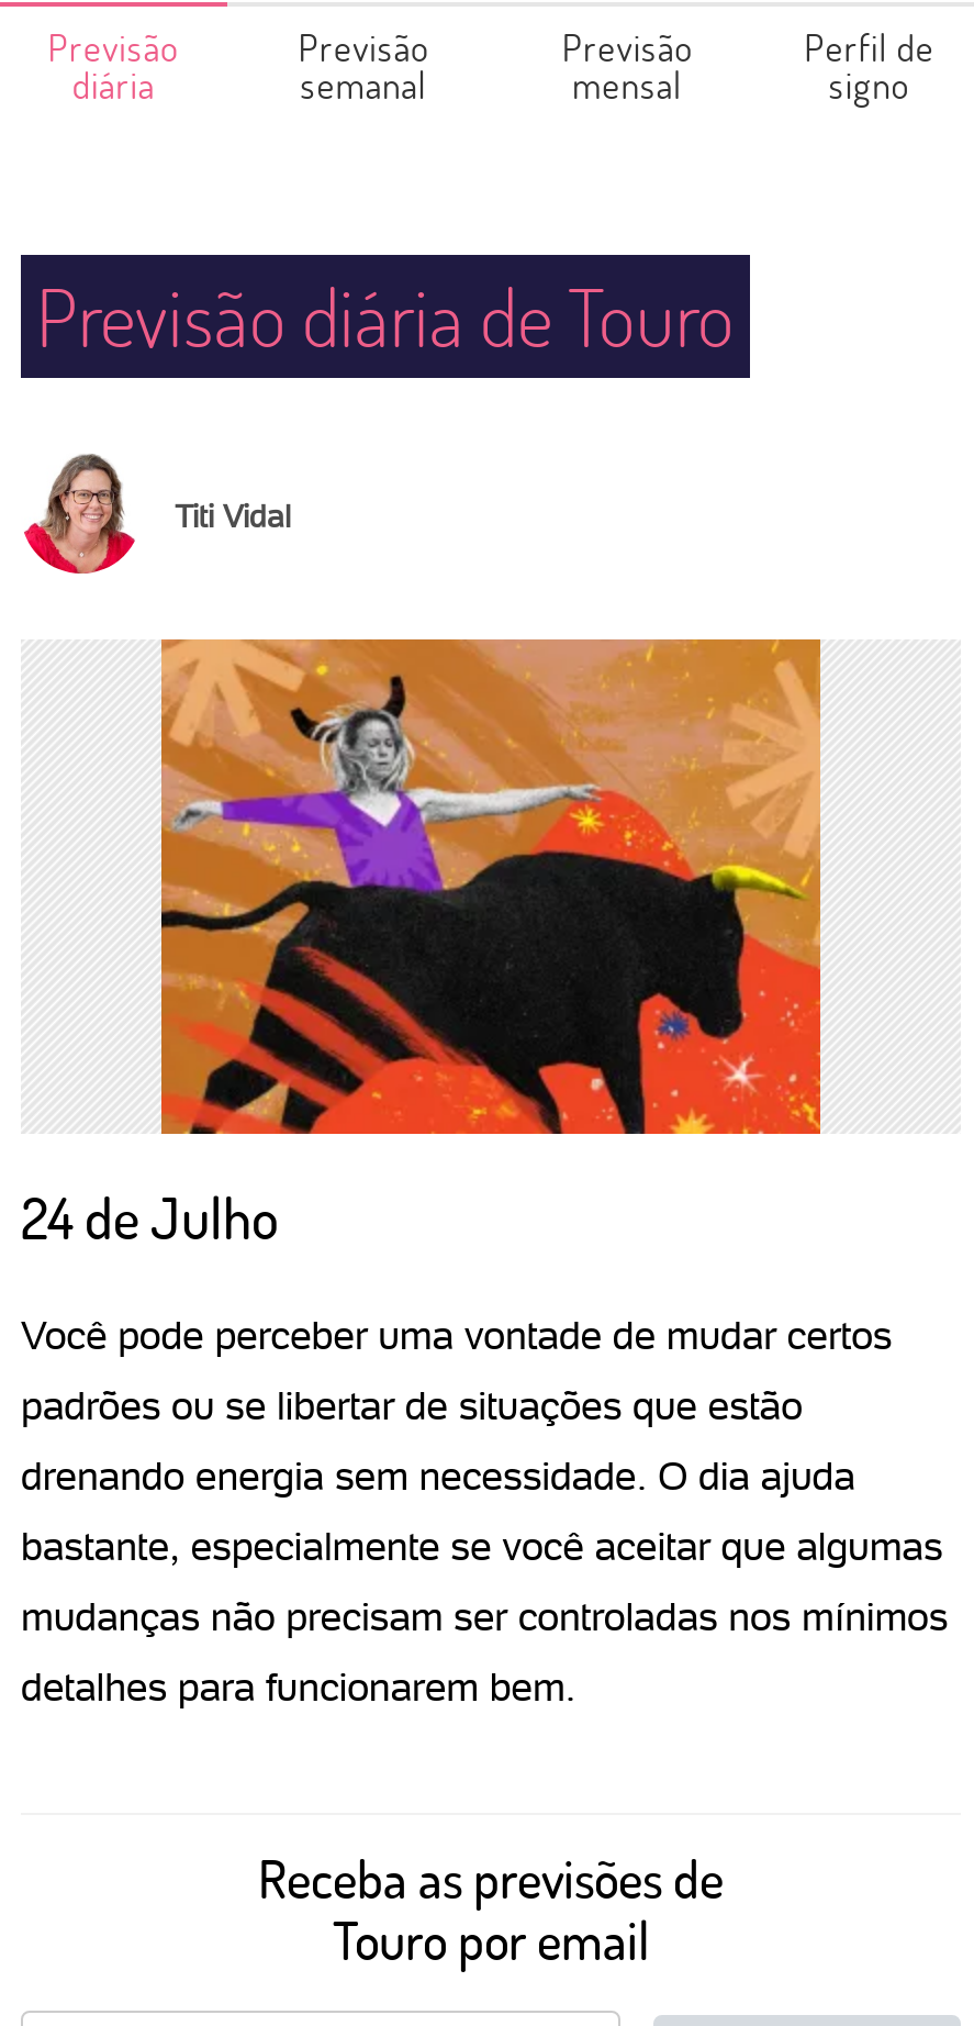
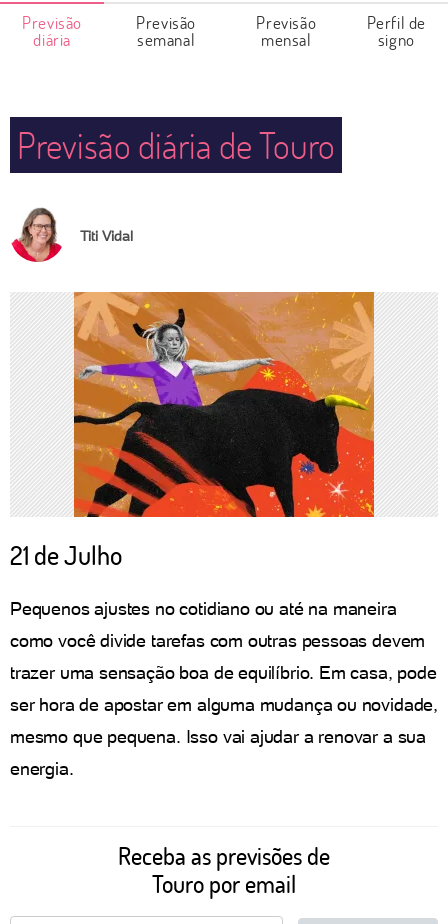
- 24 de Julho
+ 21 de Julho

- Você pode perceber uma vontade de mudar certos
+ Pequenos ajustes no cotidiano ou até na maneira

- padrões ou se libertar de situações que estão
+ como você divide tarefas com outras pessoas devem

- drenando energia sem necessidade. O dia ajuda
+ trazer uma sensação boa de equilíbrio. Em casa, pode

- bastante, especialmente se você aceitar que algumas
+ ser hora de apostar em alguma mudança ou novidade,

- mudanças não precisam ser controladas nos mínimos
+ mesmo que pequena. Isso vai ajudar a renovar a sua

- detalhes para funcionarem bem.
+ energia.
